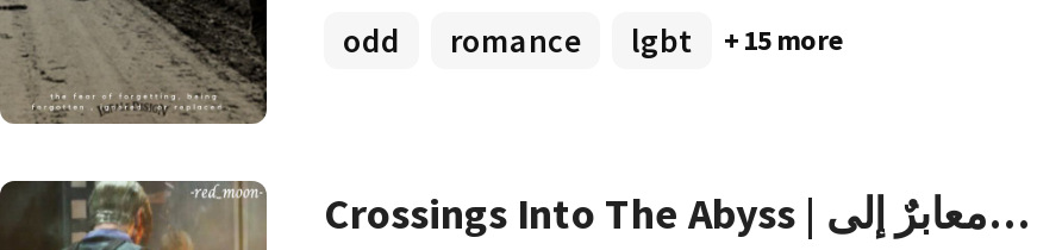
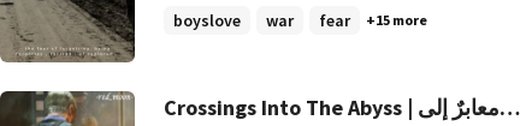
- odd
- romance
- lgbt
+ boyslove
+ war
+ fear
